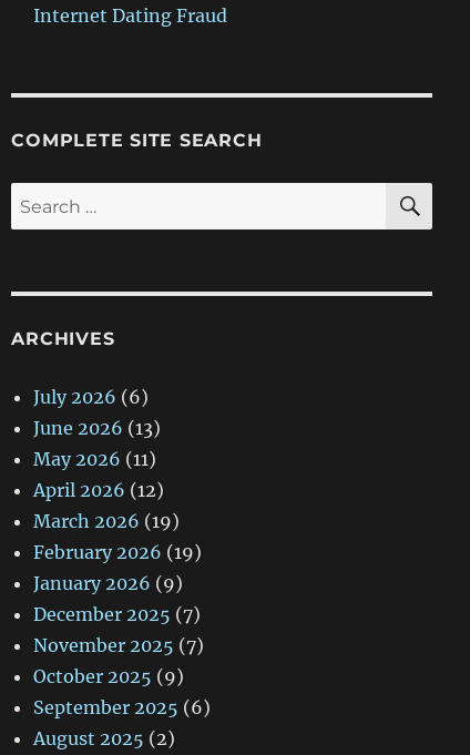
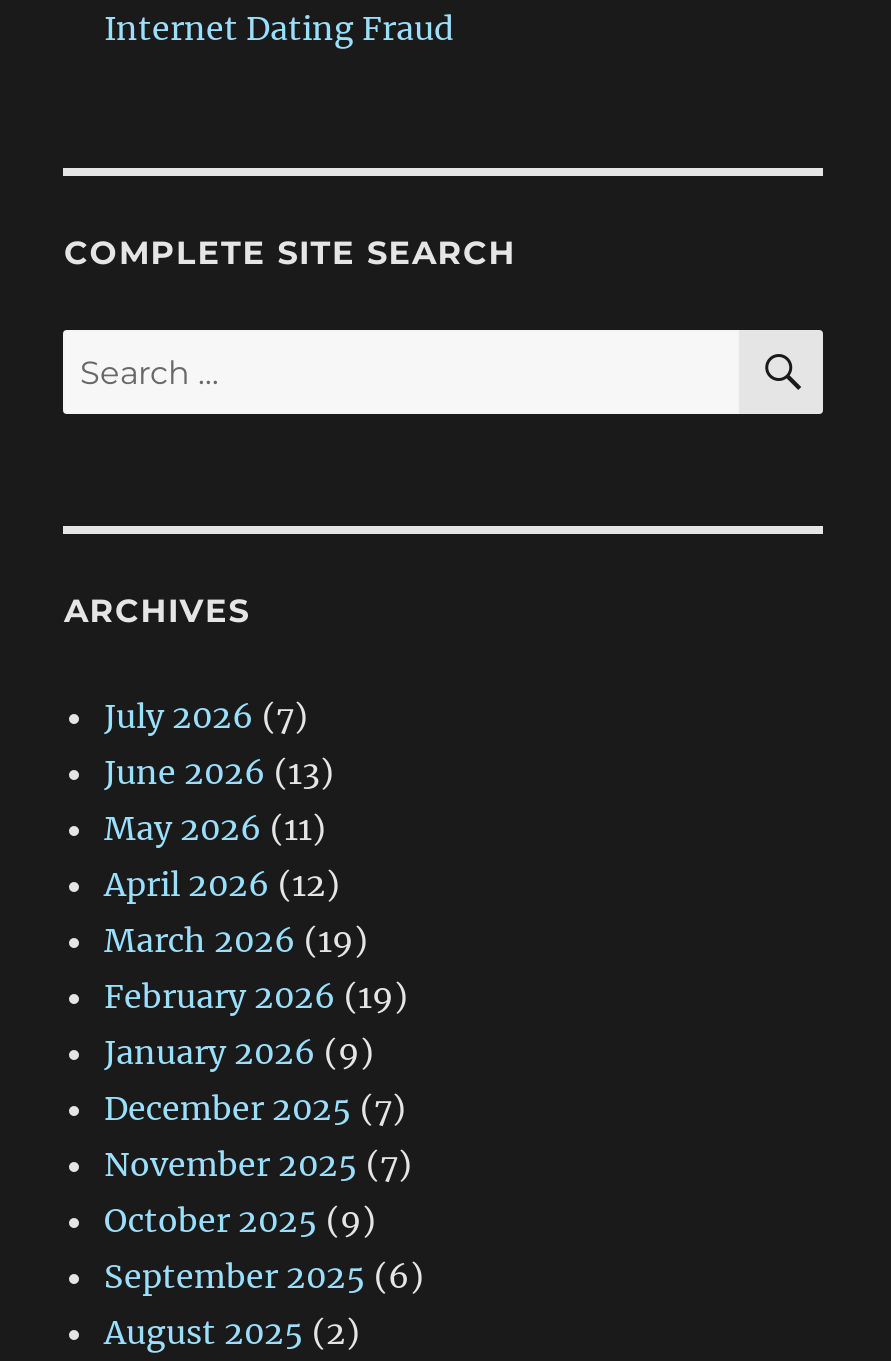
- July 2026 (6)
+ July 2026 (7)
